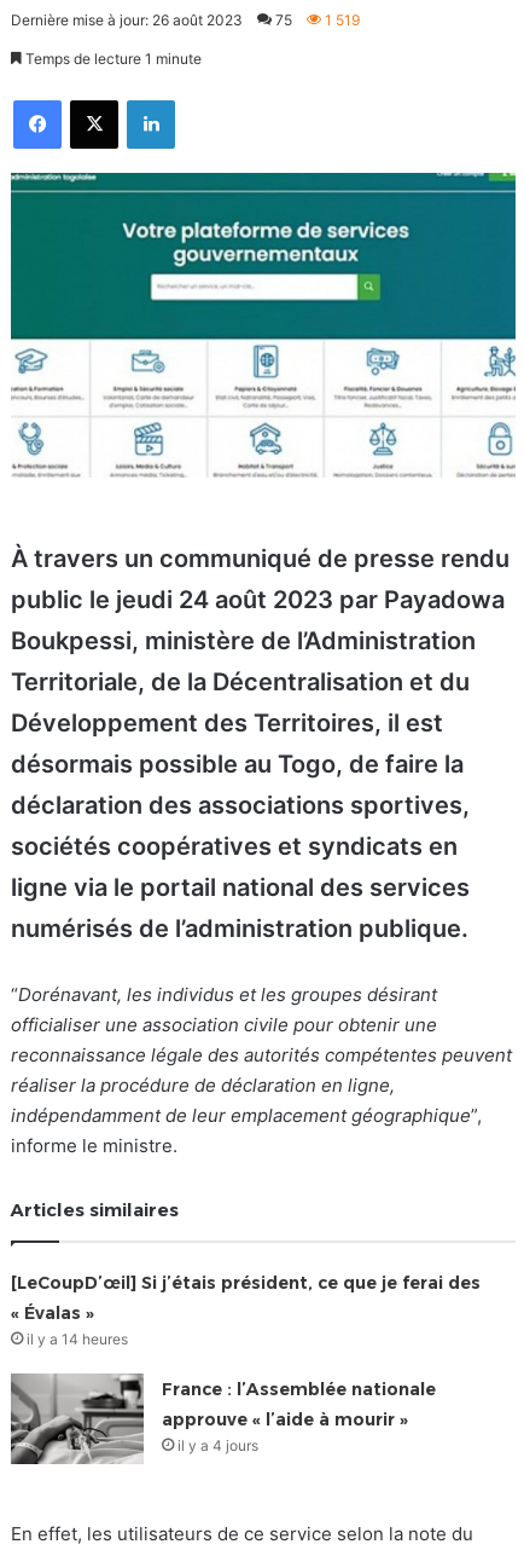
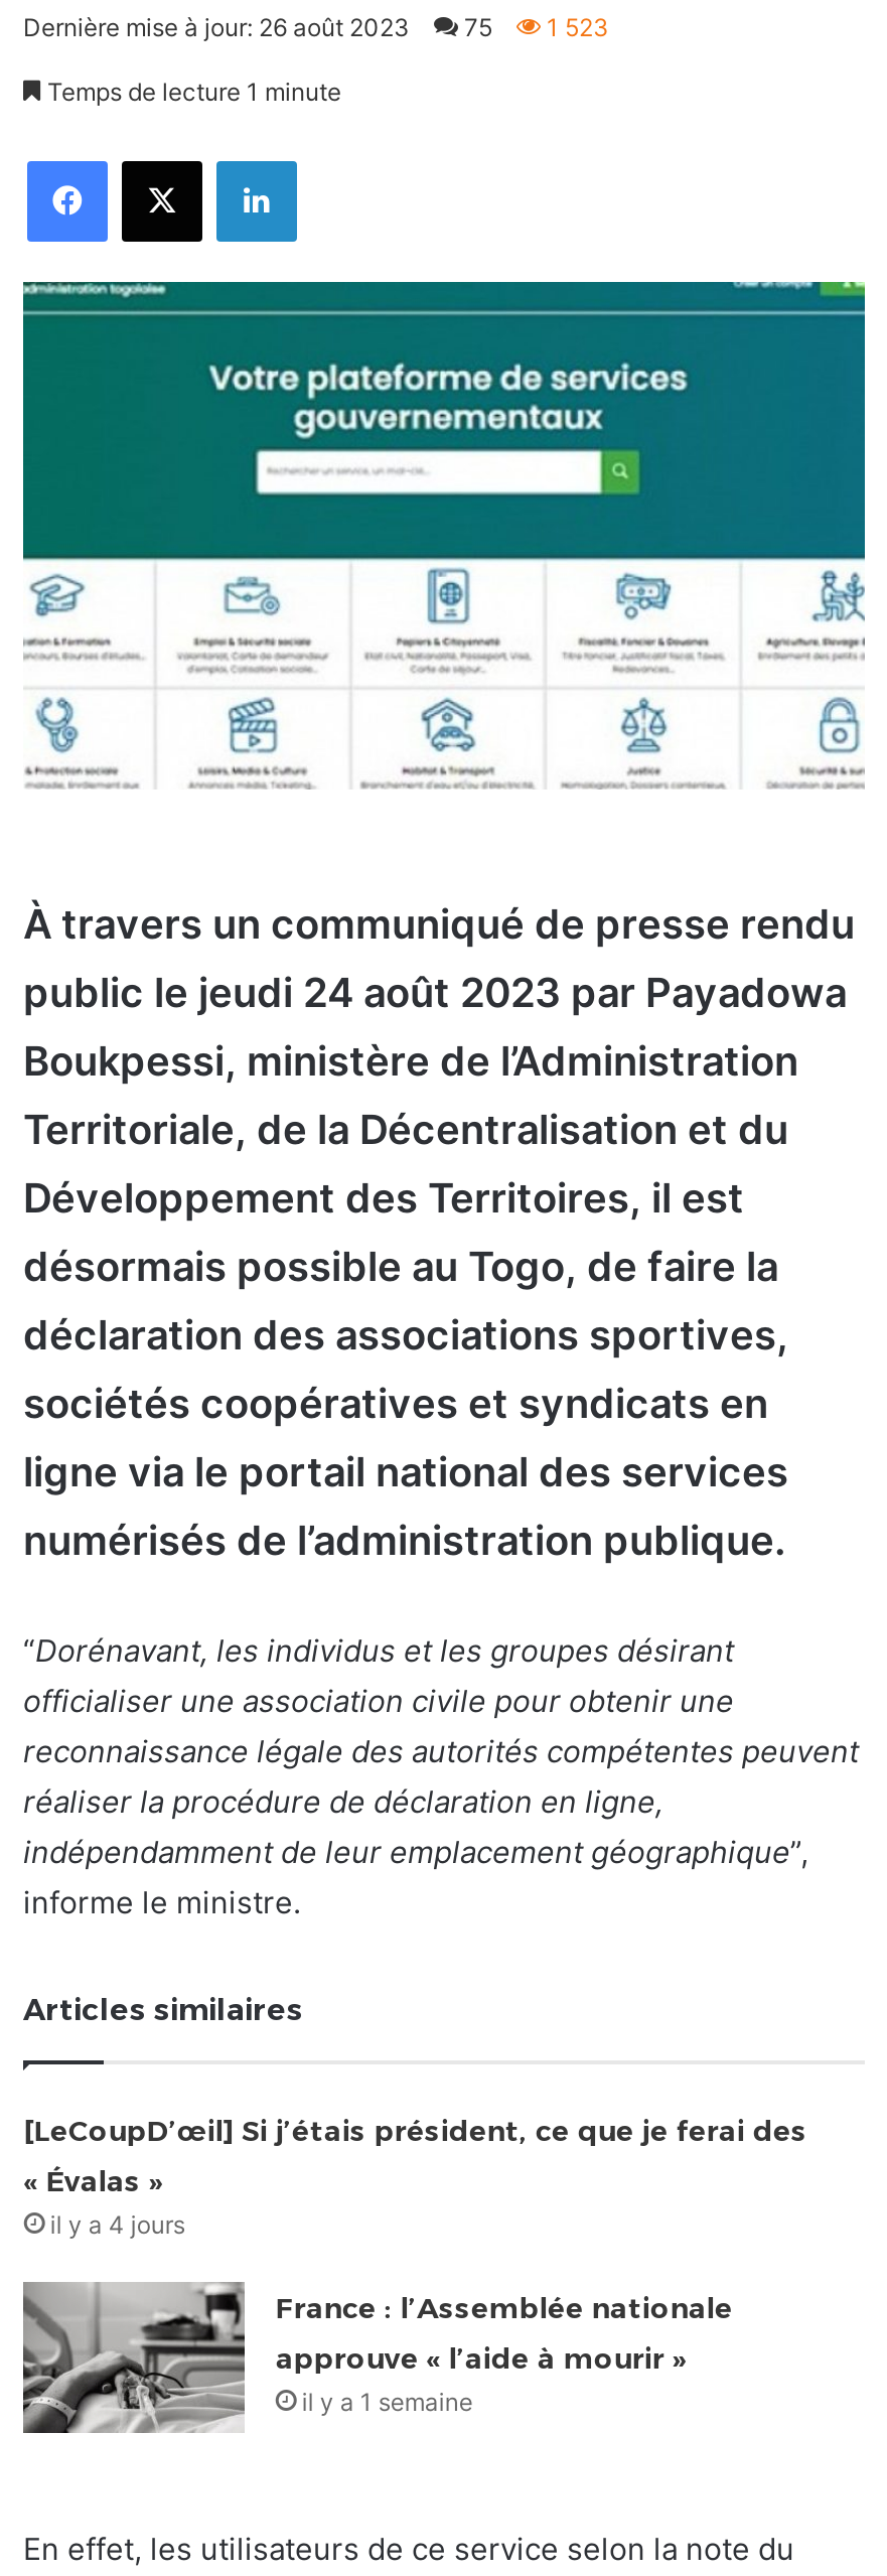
- Dernière mise à jour: 26 août 2023 75 1 519
+ Dernière mise à jour: 26 août 2023 75 1 523

- il y a 14 heures
+ il y a 4 jours

- il y a 4 jours
+ il y a 1 semaine
